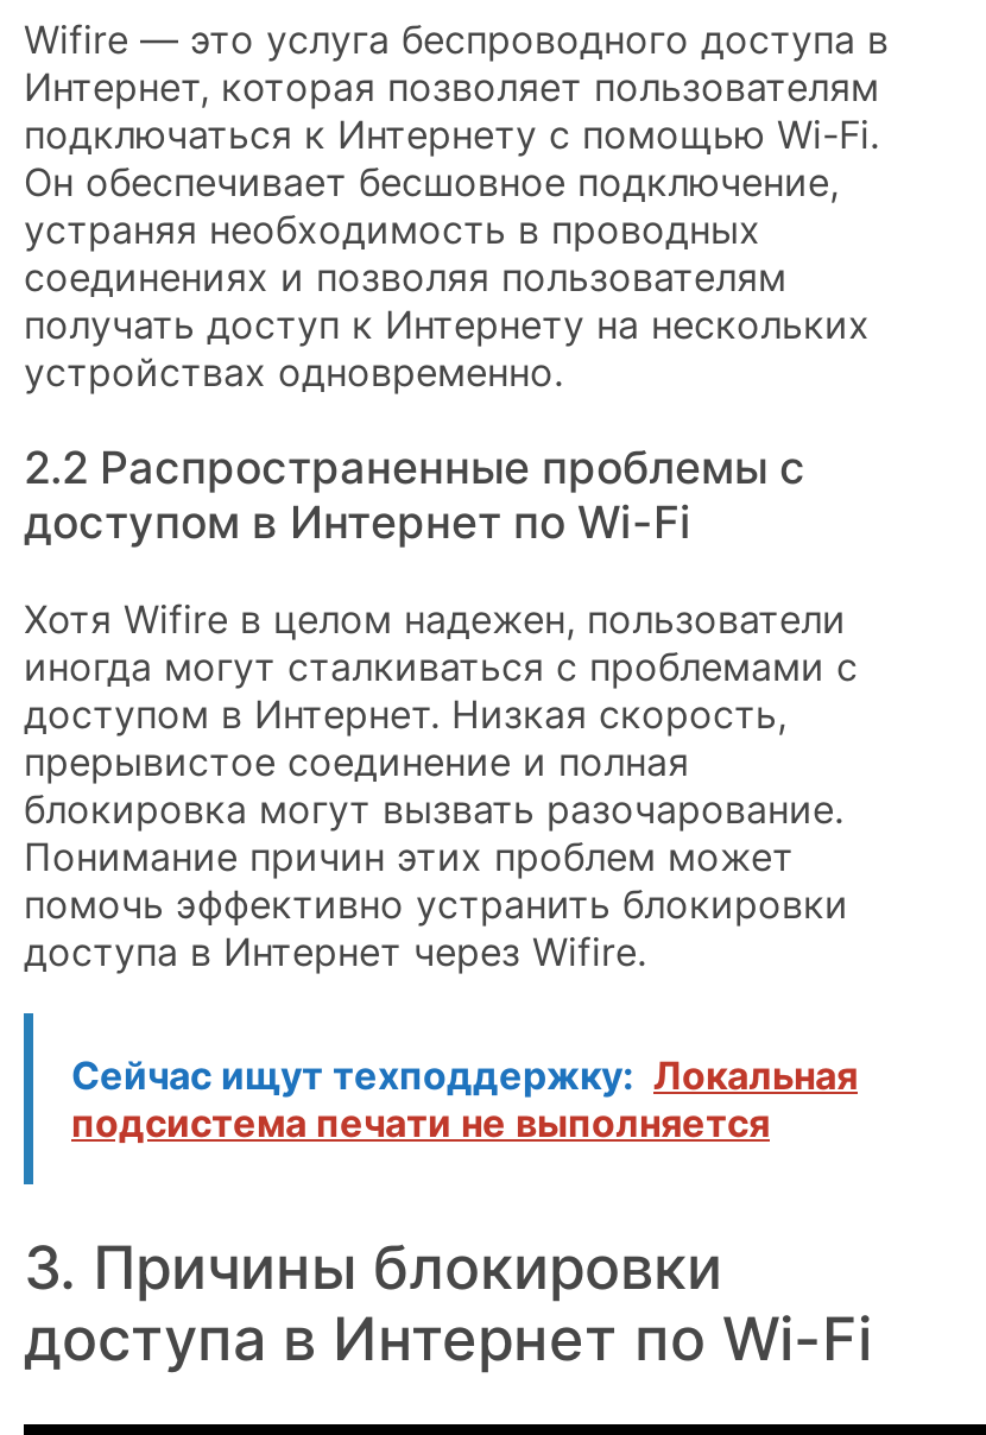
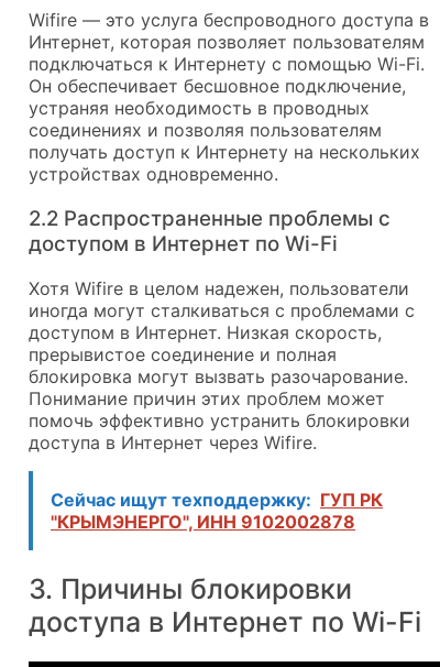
- Сейчас ищут техподдержку: Локальная
- подсистема печати не выполняется
+ Сейчас ищут техподдержку: ГУП РК
+ "КРЫМЭНЕРГО", ИНН 9102002878
